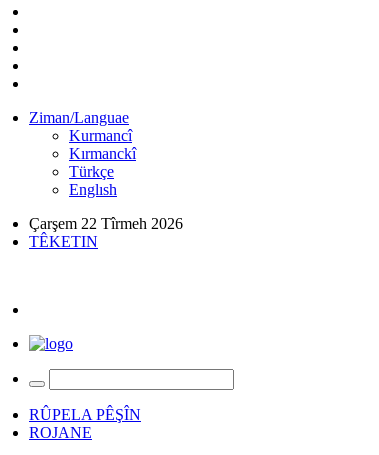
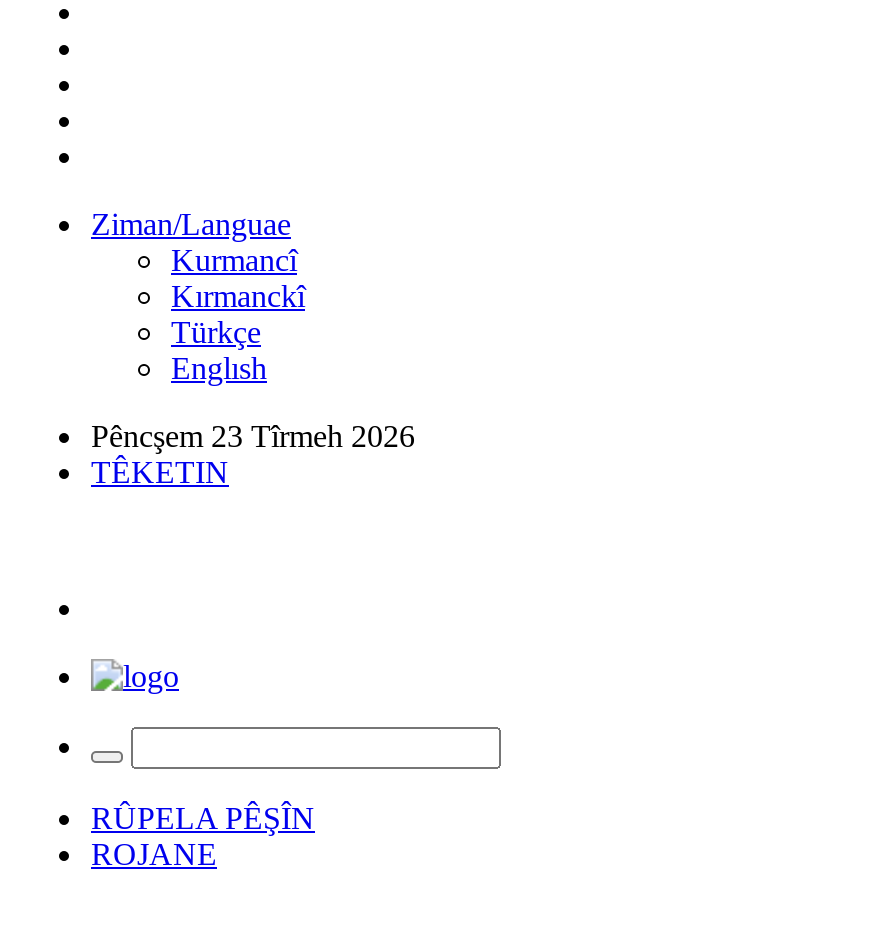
- Çarşem 22 Tîrmeh 2026
+ Pêncşem 23 Tîrmeh 2026
